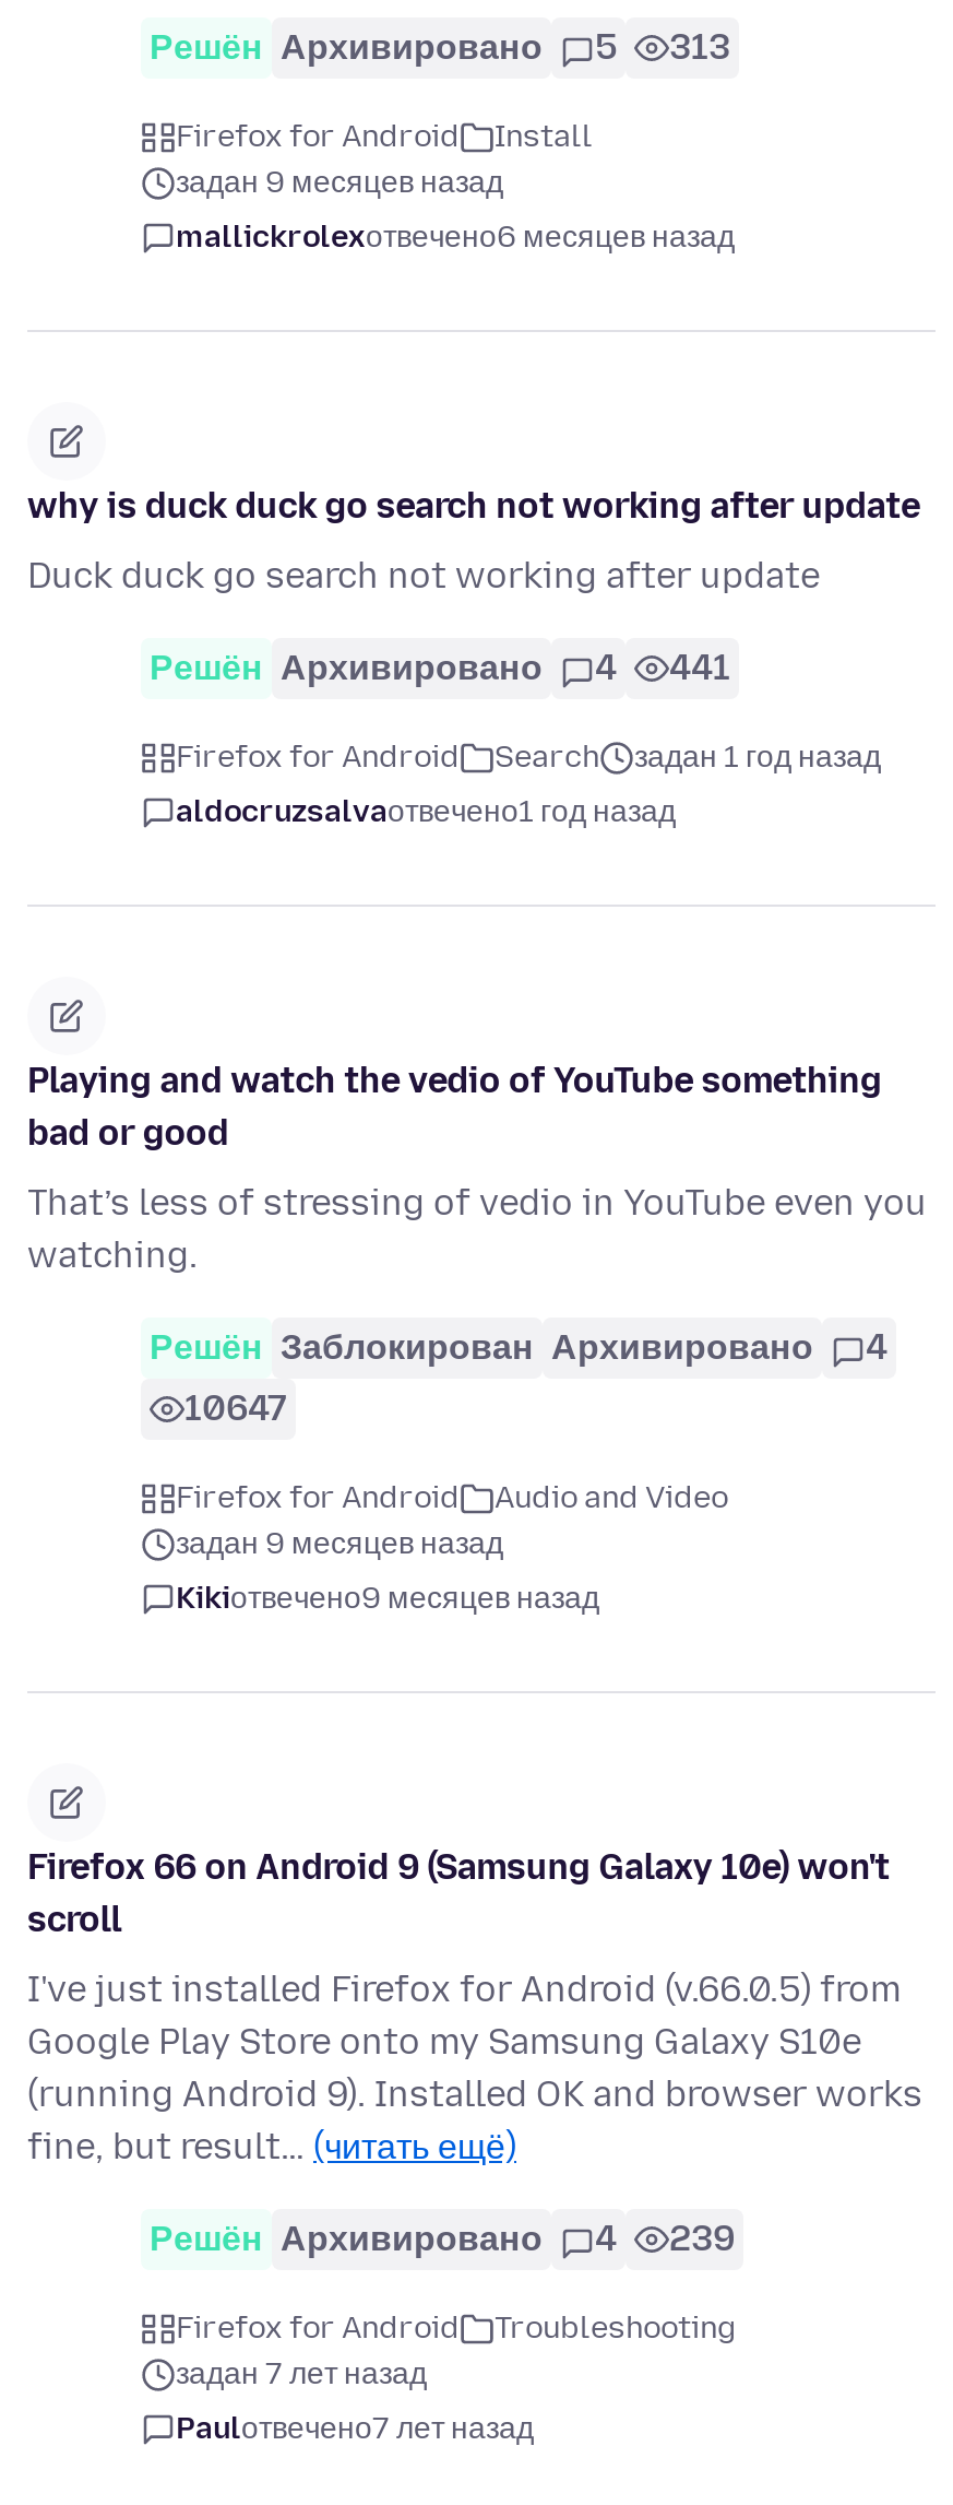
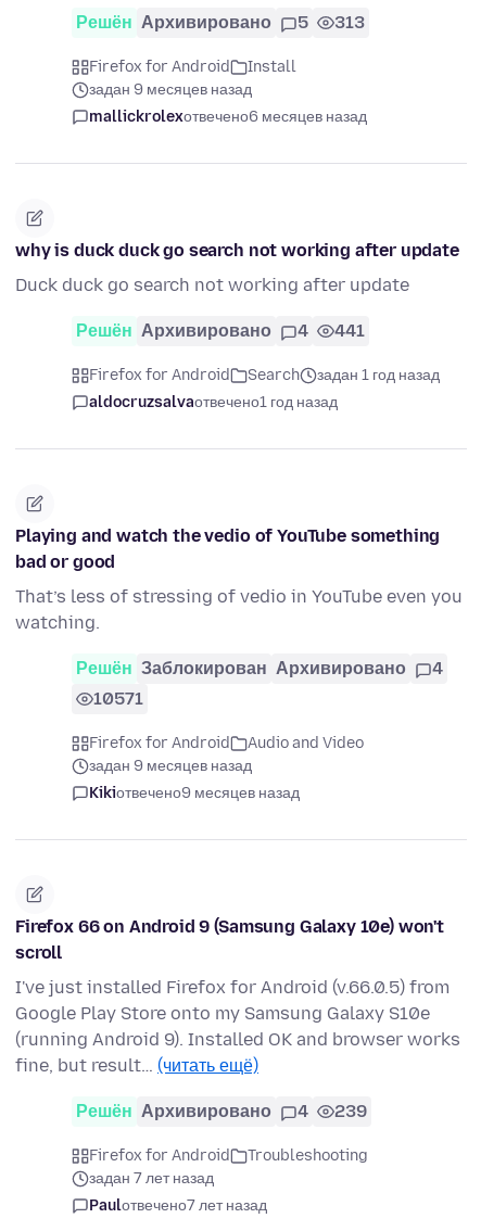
- 10647
+ 10571
